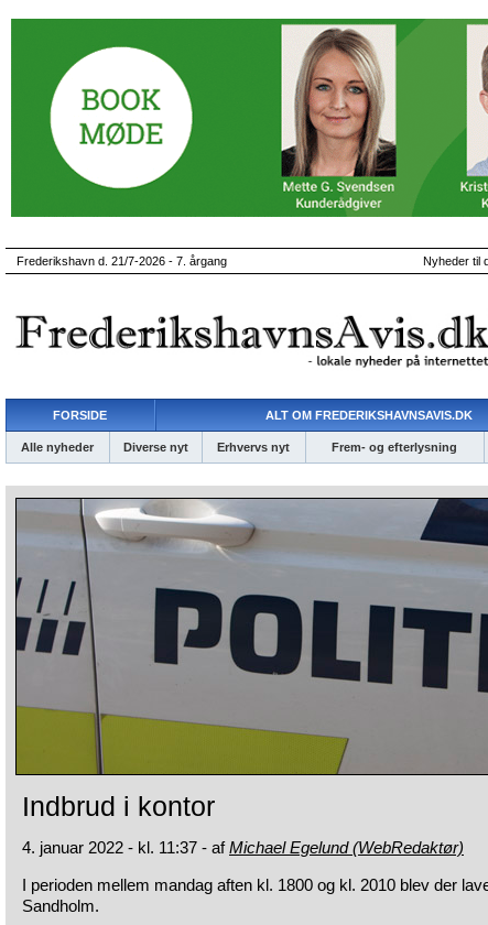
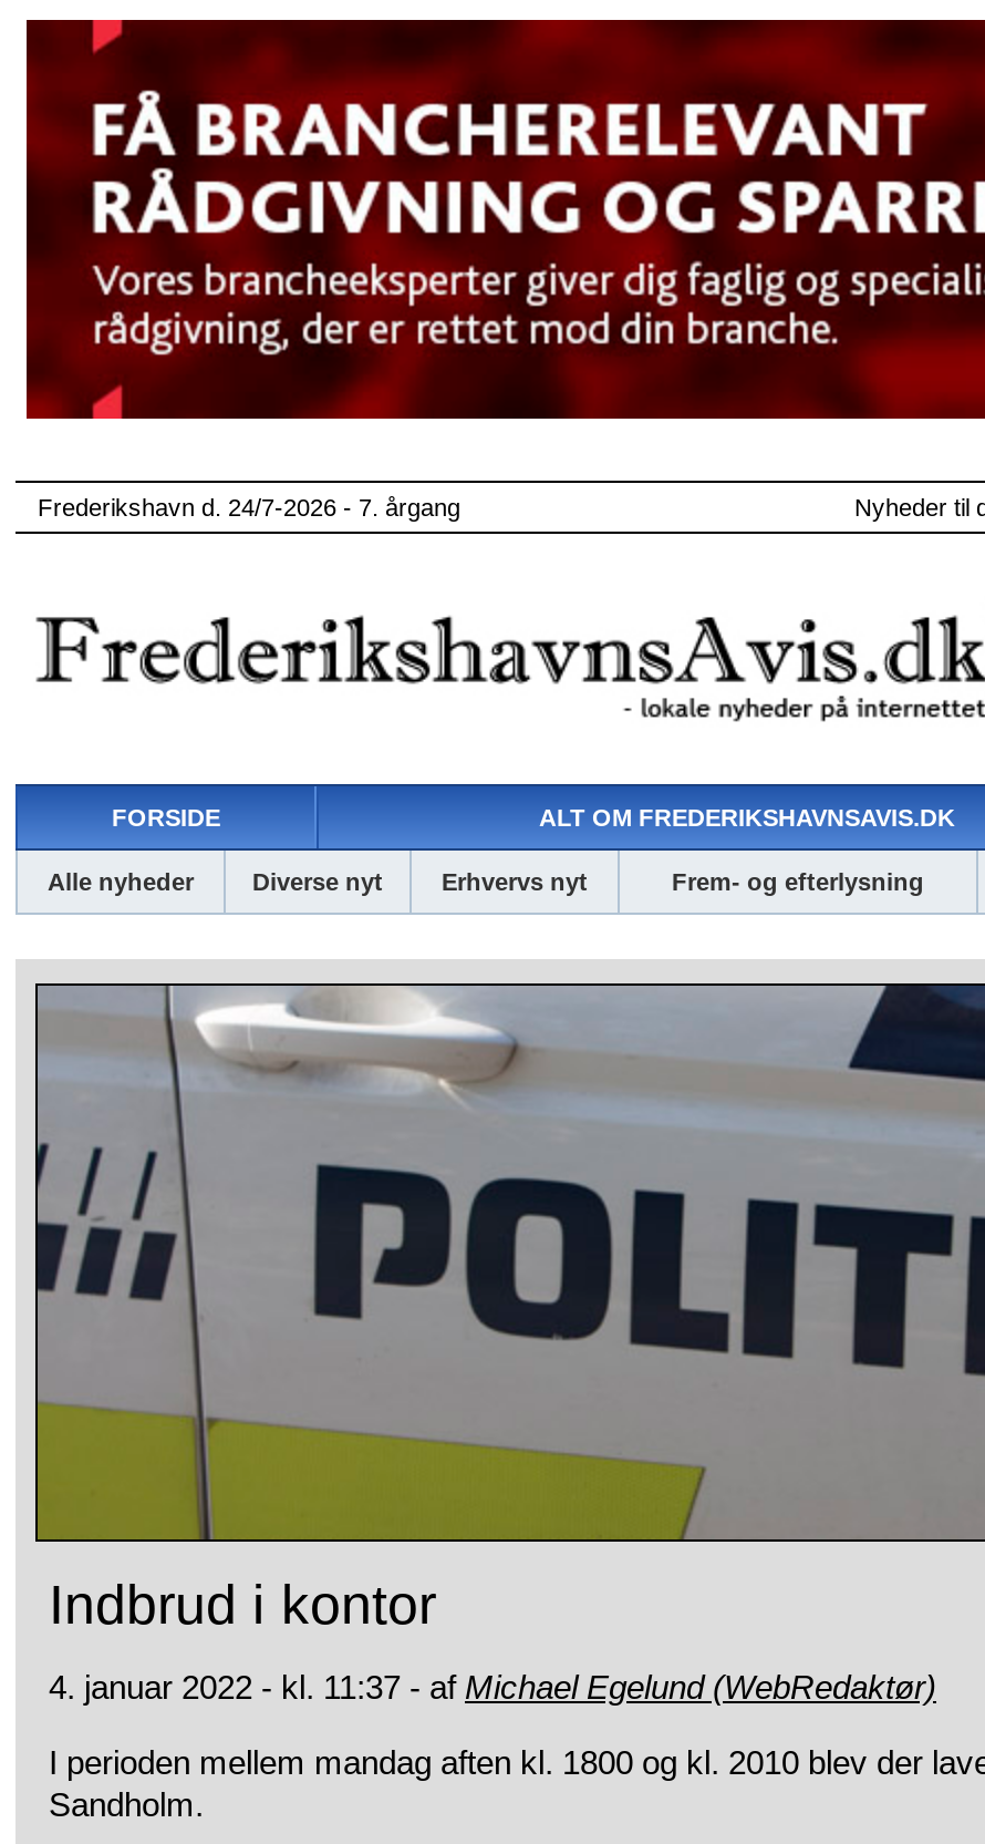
- [image]
- Frederikshavn d. 21/7-2026 - 7. årgang
+ [image]
+ Frederikshavn d. 24/7-2026 - 7. årgang
